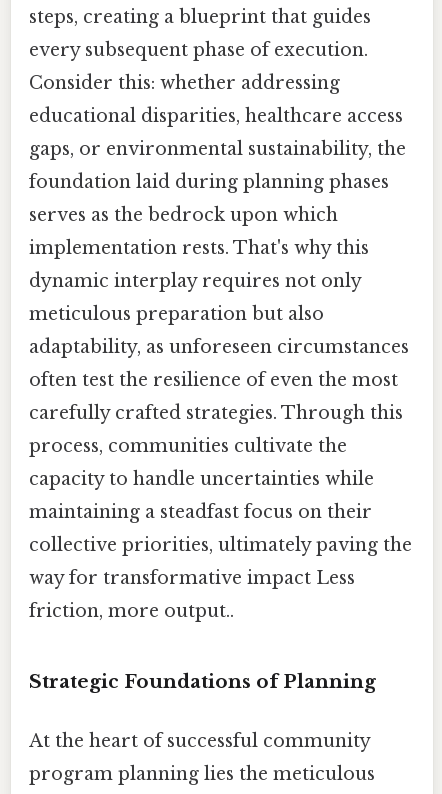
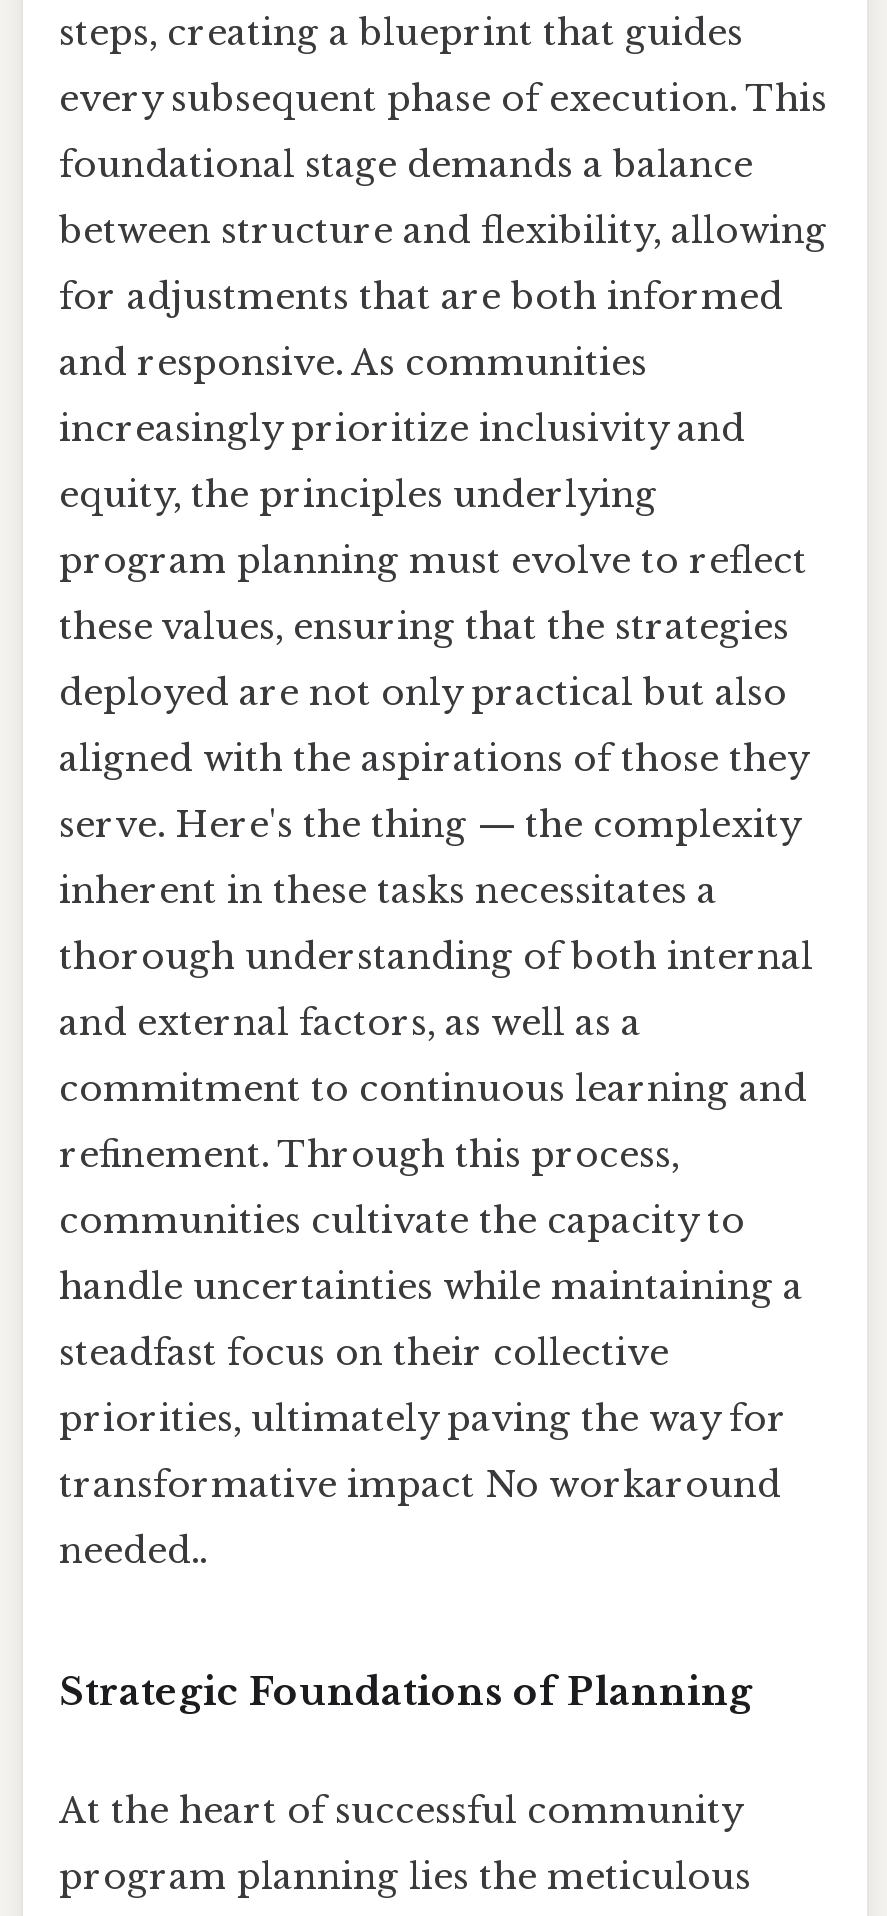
- every subsequent phase of execution.
- Consider this: whether addressing
- educational disparities, healthcare access
- gaps, or environmental sustainability, the
- foundation laid during planning phases
- serves as the bedrock upon which
- implementation rests. That's why this
- dynamic interplay requires not only
- meticulous preparation but also
- adaptability, as unforeseen circumstances
- often test the resilience of even the most
- carefully crafted strategies. Through this
- process, communities cultivate the
- capacity to handle uncertainties while
- maintaining a steadfast focus on their
- collective priorities, ultimately paving the
- way for transformative impact Less
- friction, more output..
+ every subsequent phase of execution. This
+ foundational stage demands a balance
+ between structure and flexibility, allowing
+ for adjustments that are both informed
+ and responsive. As communities
+ increasingly prioritize inclusivity and
+ equity, the principles underlying
+ program planning must evolve to reflect
+ these values, ensuring that the strategies
+ deployed are not only practical but also
+ aligned with the aspirations of those they
+ serve. Here's the thing — the complexity
+ inherent in these tasks necessitates a
+ thorough understanding of both internal
+ and external factors, as well as a
+ commitment to continuous learning and
+ refinement. Through this process,
+ communities cultivate the capacity to
+ handle uncertainties while maintaining a
+ steadfast focus on their collective
+ priorities, ultimately paving the way for
+ transformative impact No workaround
+ needed..
